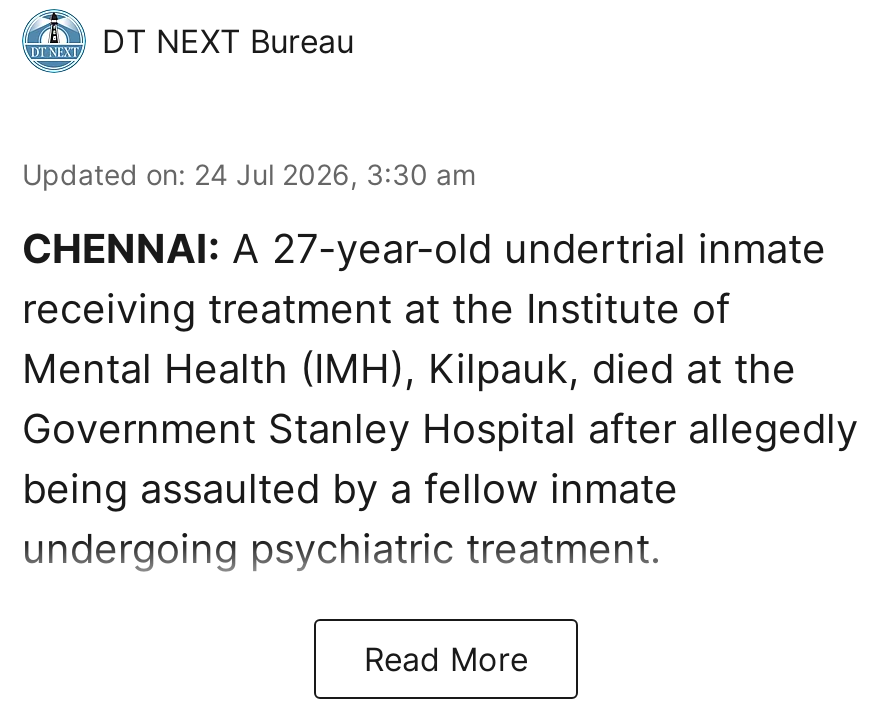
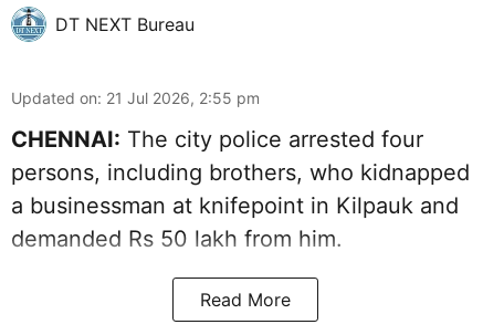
- Updated on: 24 Jul 2026, 3:30 am
+ Updated on: 21 Jul 2026, 2:55 pm

- CHENNAI: A 27-year-old undertrial inmate
- receiving treatment at the Institute of
- Mental Health (IMH), Kilpauk, died at the
- Government Stanley Hospital after allegedly
- being assaulted by a fellow inmate
- undergoing psychiatric treatment.
+ CHENNAI: The city police arrested four
+ persons, including brothers, who kidnapped
+ a businessman at knifepoint in Kilpauk and
+ demanded Rs 50 lakh from him.
